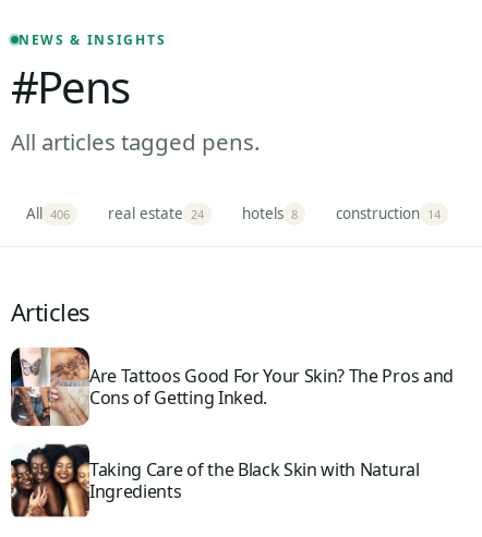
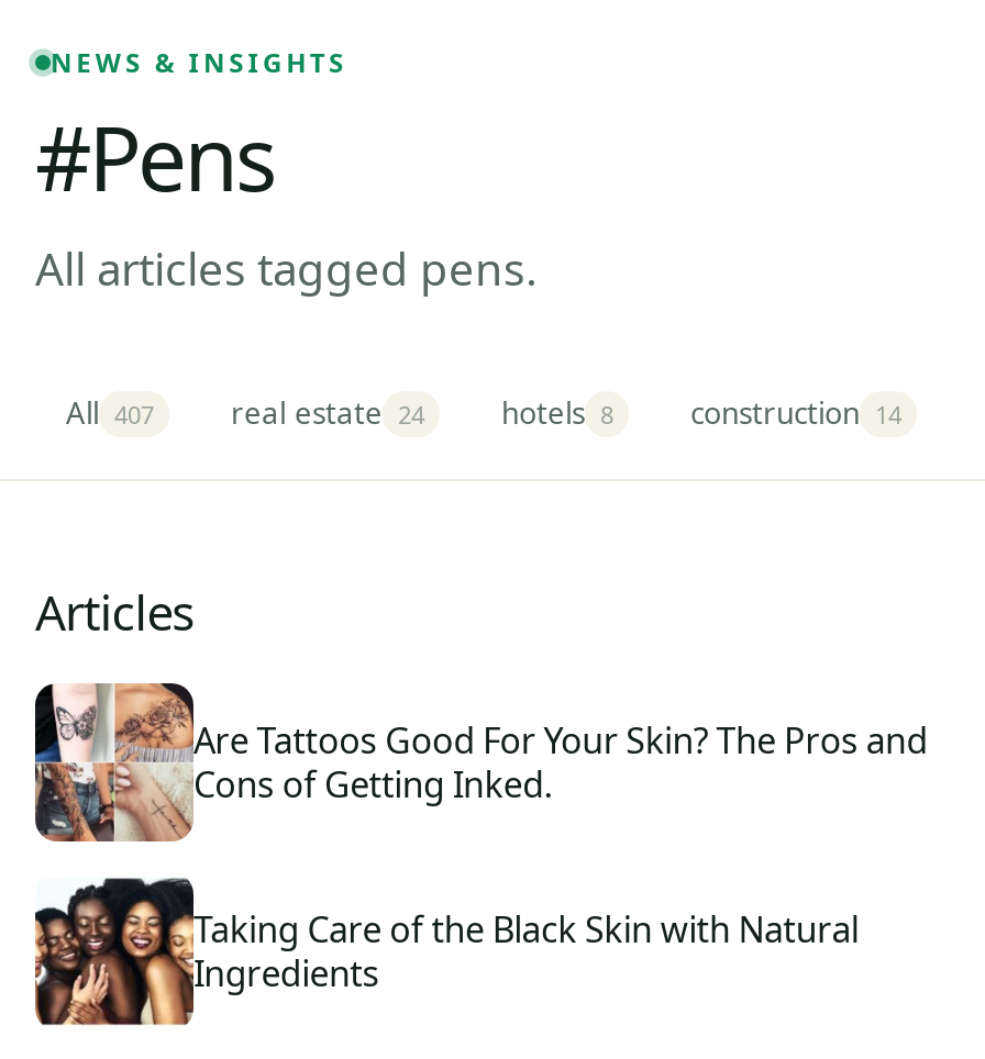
- All 406
+ All 407
